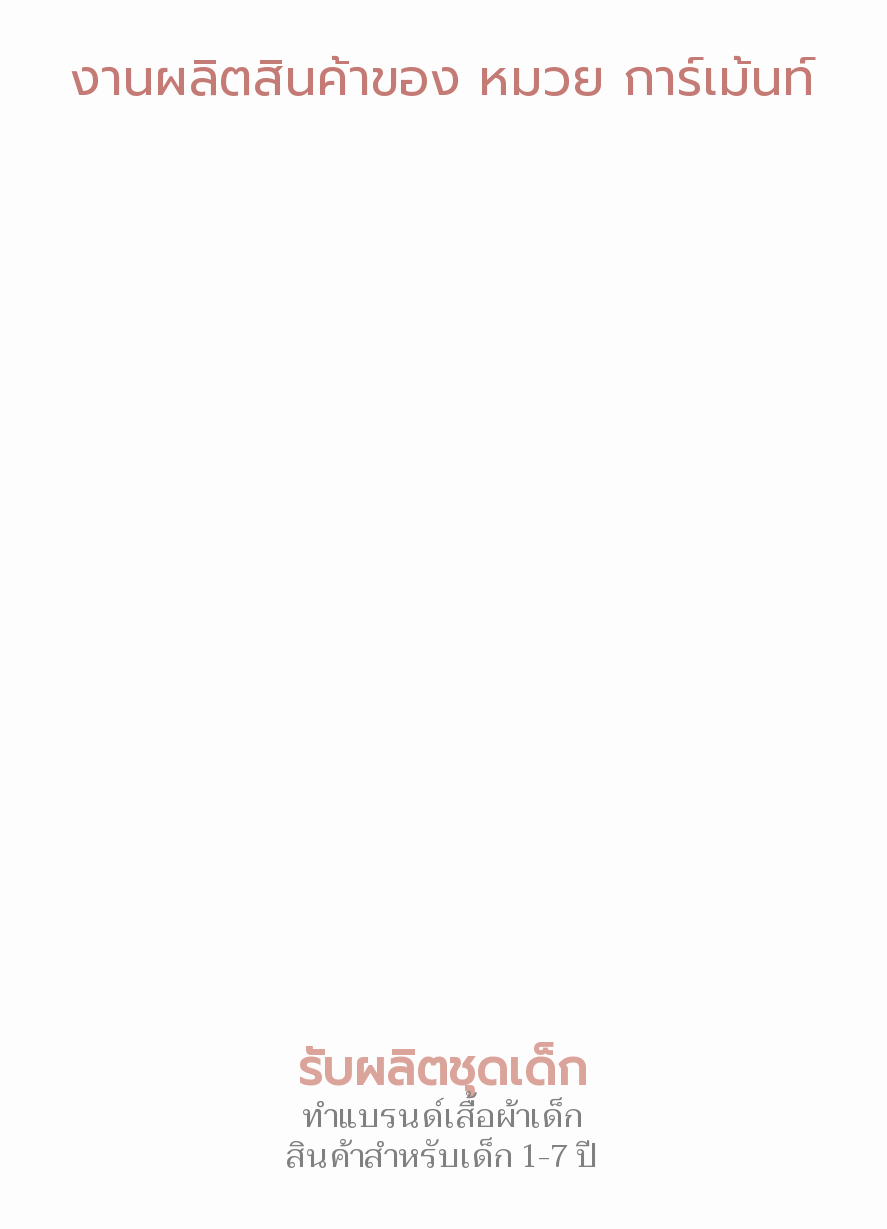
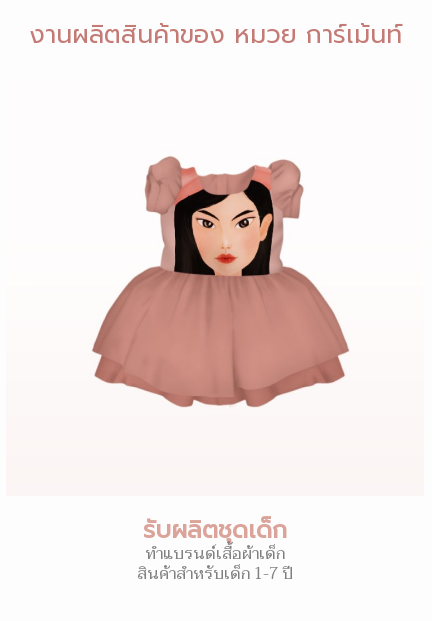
+ [image]
